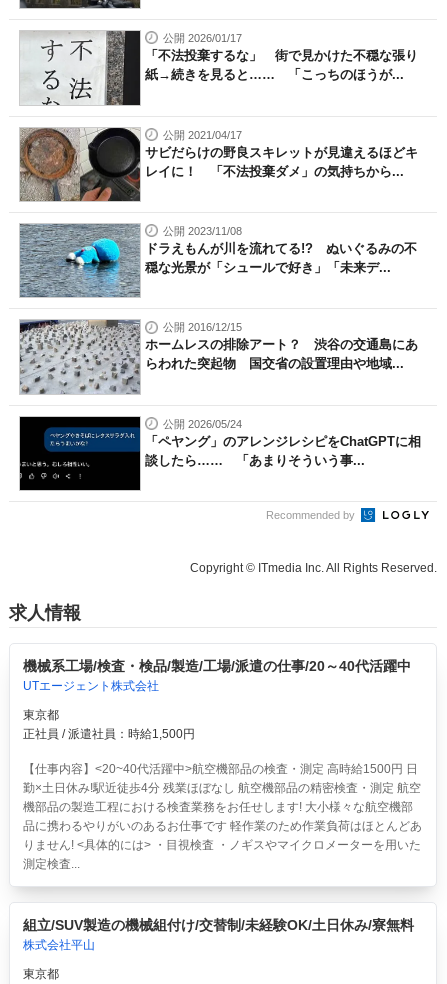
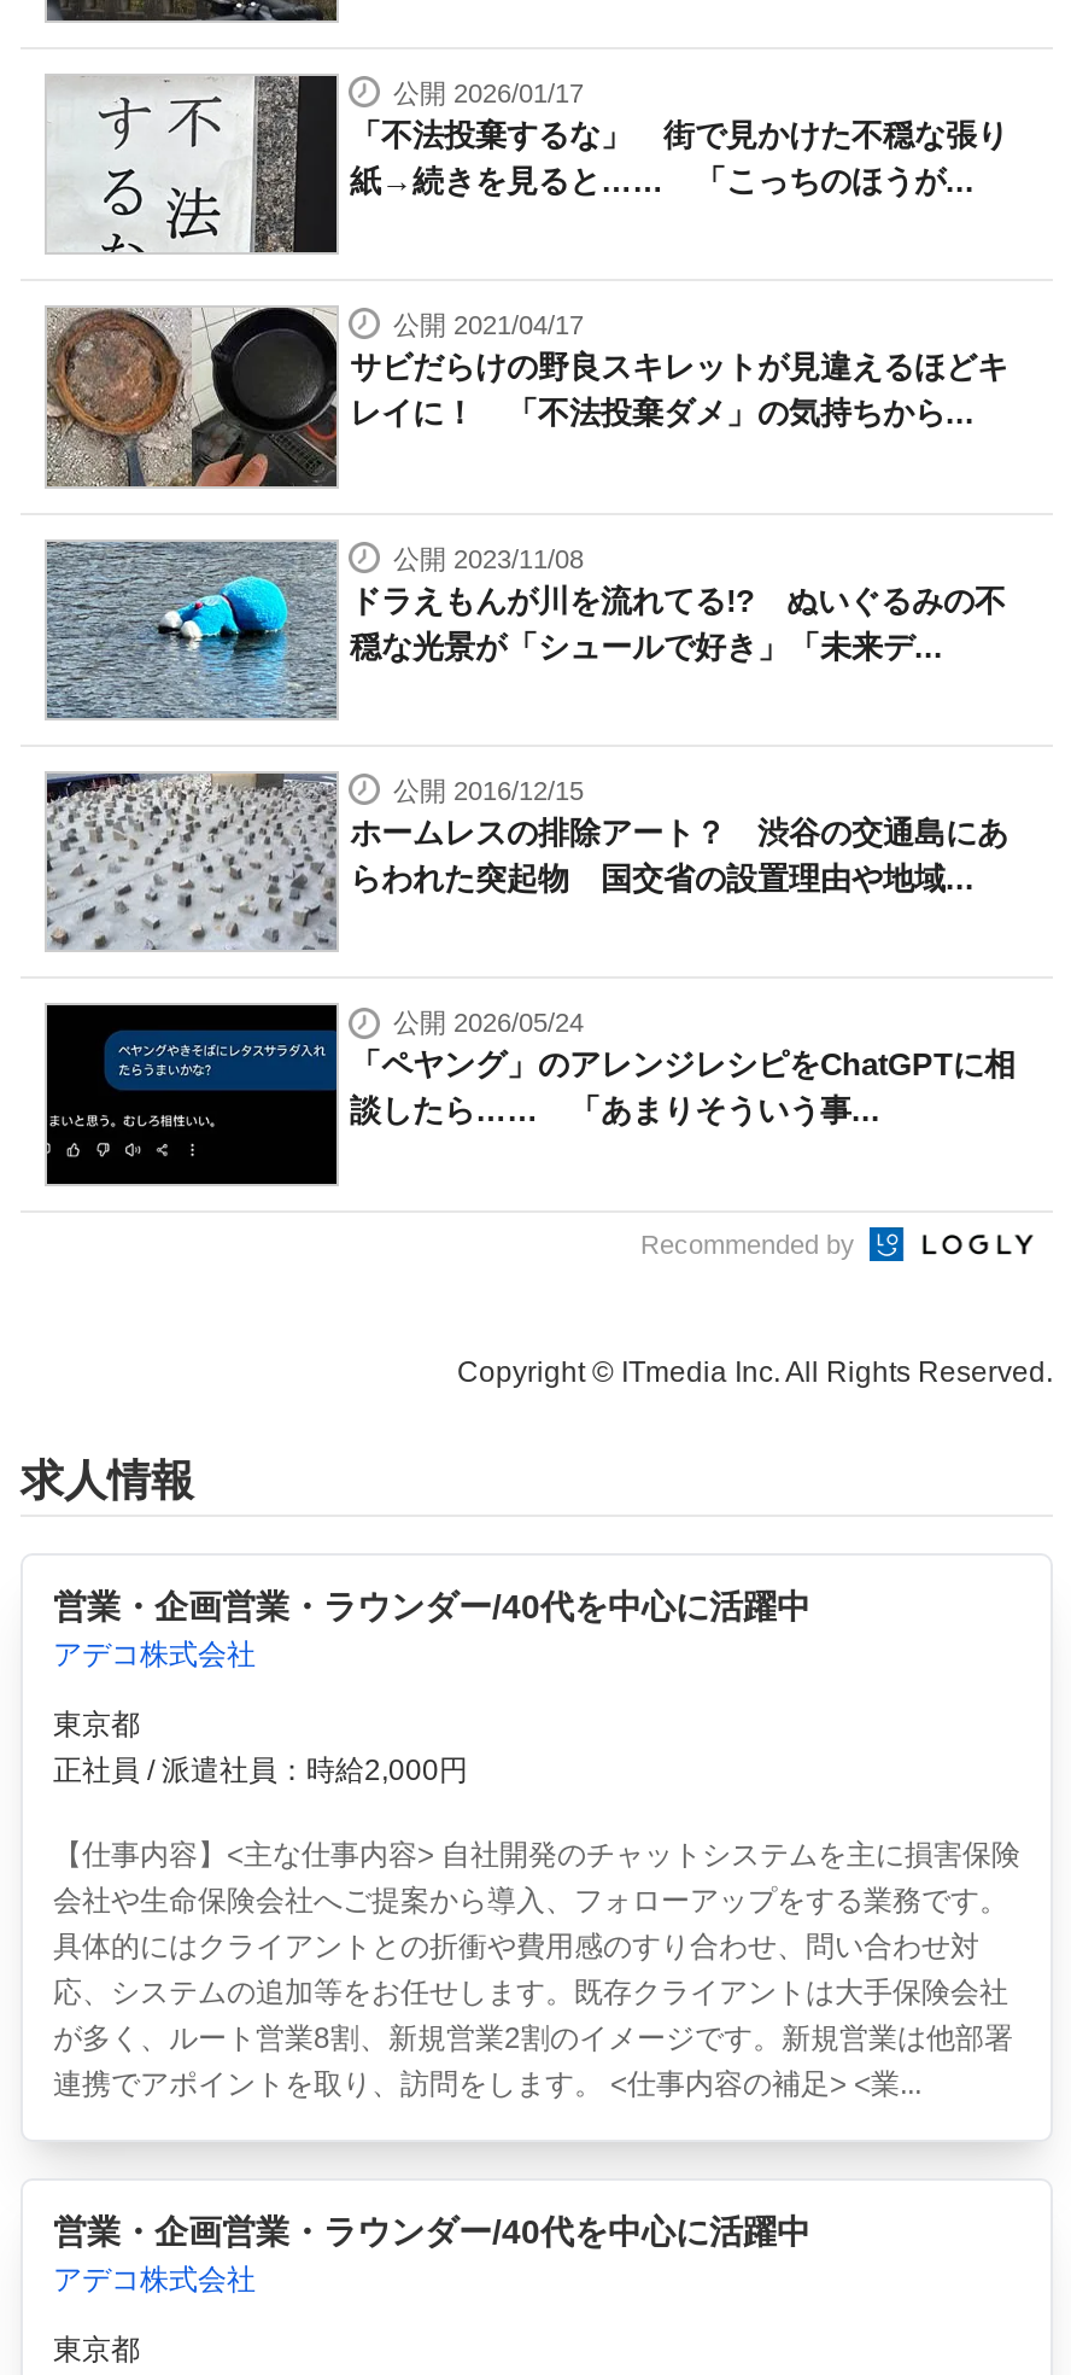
- 機械系工場/検査・検品/製造/工場/派遣の仕事/20～40代活躍中
- UTエージェント株式会社
+ 営業・企画営業・ラウンダー/40代を中心に活躍中
+ アデコ株式会社

- 正社員 / 派遣社員：時給1,500円
+ 正社員 / 派遣社員：時給2,000円

- 【仕事内容】<20~40代活躍中>航空機部品の検査・測定 高時給1500円 日
- 勤×土日休み!駅近徒歩4分 残業ほぼなし航空機部品の精密検査・測定 航空
- 機部品の製造工程における検査業務をお任せします! 大小様々な航空機部
- 品に携わるやりがいのあるお仕事です 軽作業のため作業負荷はほとんどあ
- りません! <具体的には> ・目視検査 ・ノギスやマイクロメーターを用いた
- 測定検査...
+ 【仕事内容】<主な仕事内容> 自社開発のチャットシステムを主に損害保険
+ 会社や生命保険会社へご提案から導入、フォローアップをする業務です。
+ 具体的にはクライアントとの折衝や費用感のすり合わせ、問い合わせ対
+ 応、システムの追加等をお任せします。既存クライアントは大手保険会社
+ が多く、ルート営業8割、新規営業2割のイメージです。新規営業は他部署
+ 連携でアポイントを取り、訪問をします。 <仕事内容の補足> <業...

- 組立/SUV製造の機械組付け/交替制/未経験OK/土日休み/寮無料
- 株式会社平山
+ 営業・企画営業・ラウンダー/40代を中心に活躍中
+ アデコ株式会社
